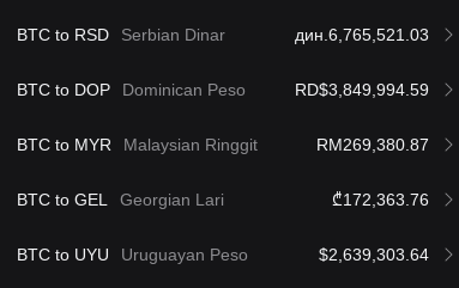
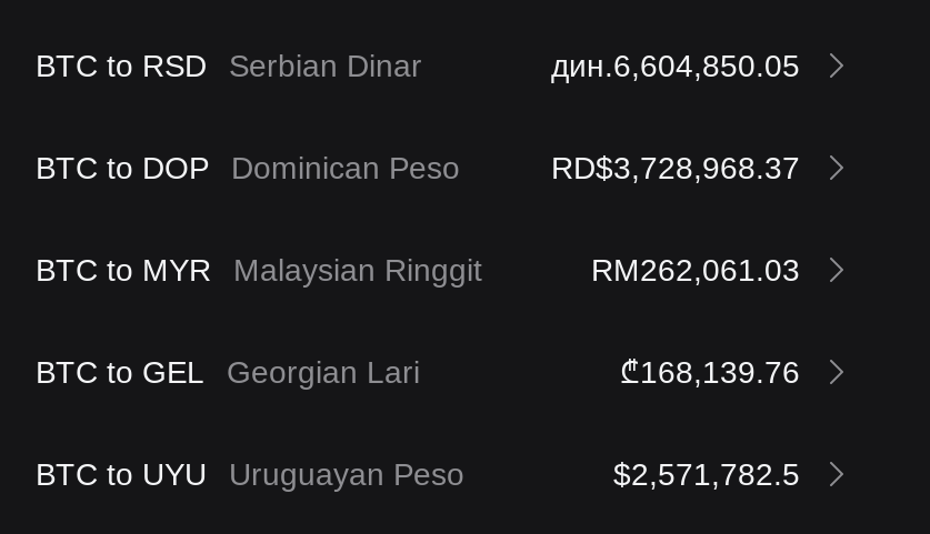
- дин.6,765,521.03
+ дин.6,604,850.05

- RD$3,849,994.59
+ RD$3,728,968.37

- RM269,380.87
+ RM262,061.03

- ₾172,363.76
+ ₾168,139.76

- $2,639,303.64
+ $2,571,782.5
